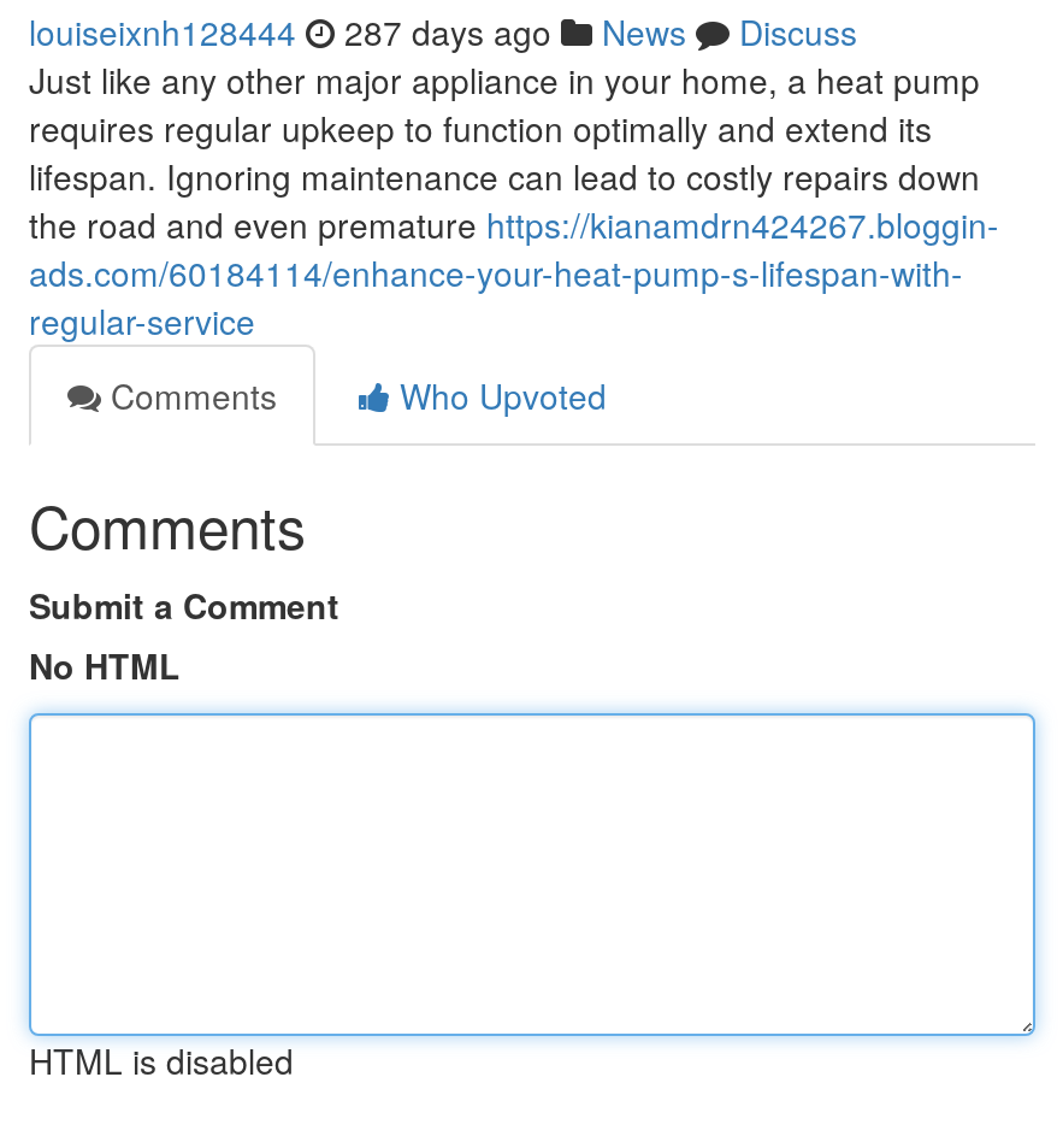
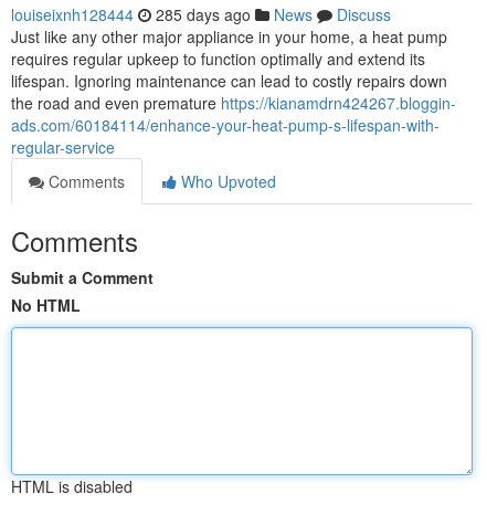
- louiseixnh128444 287 days ago News Discuss
+ louiseixnh128444 285 days ago News Discuss
